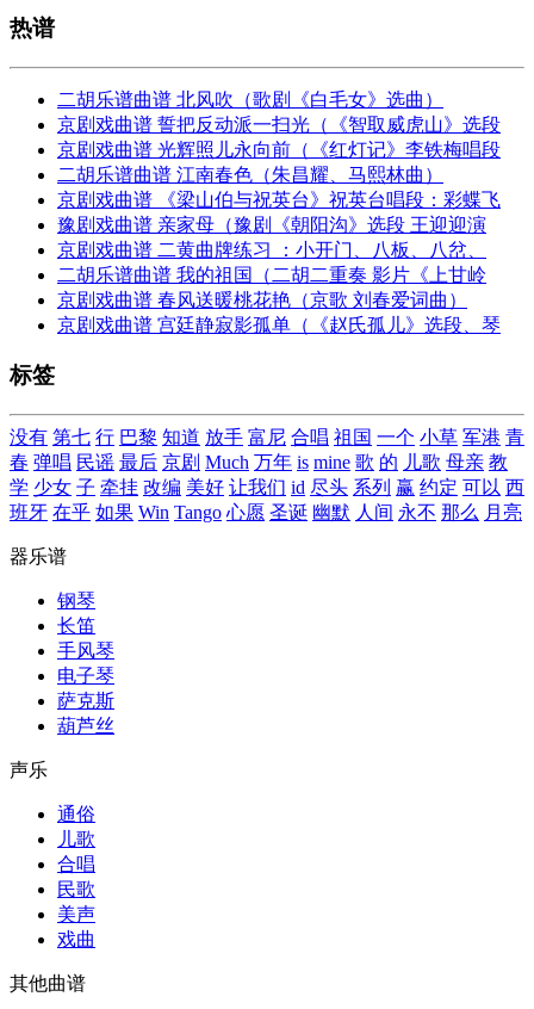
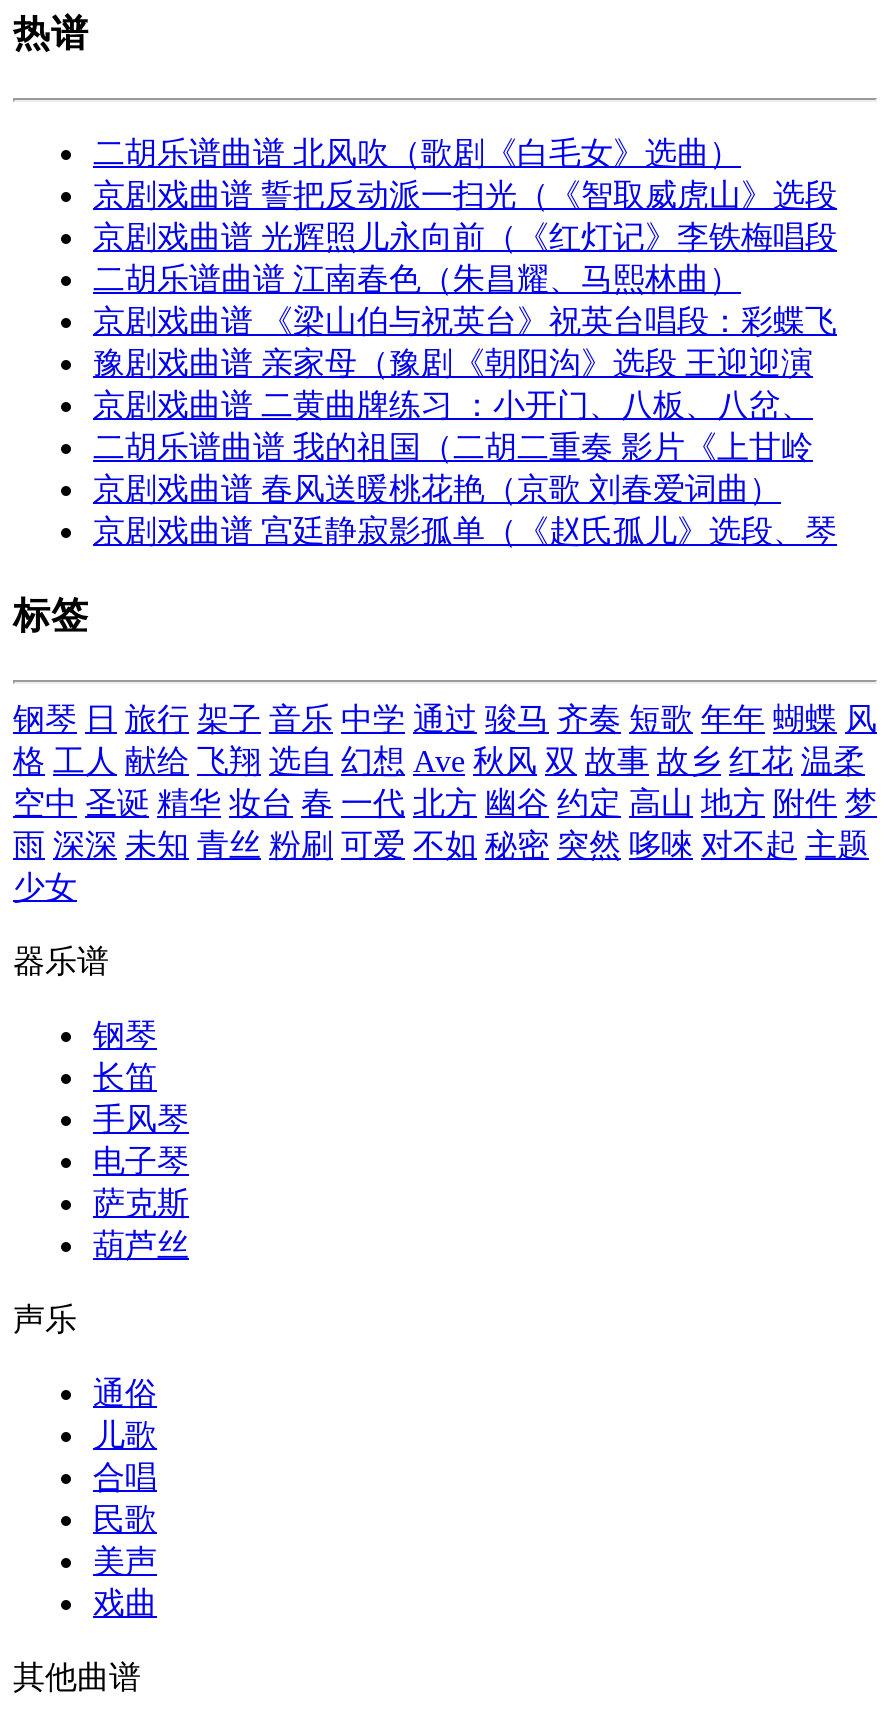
- 没有 第七 行 巴黎 知道 放手 富尼 合唱 祖国 一个 小草 军港 青
- 春 弹唱 民谣 最后 京剧 Much 万年 is mine 歌 的 儿歌 母亲 教
- 学 少女 子 牵挂 改编 美好 让我们 id 尽头 系列 赢 约定 可以 西
- 班牙 在乎 如果 Win Tango 心愿 圣诞 幽默 人间 永不 那么 月亮
+ 钢琴 日 旅行 架子 音乐 中学 通过 骏马 齐奏 短歌 年年 蝴蝶 风
+ 格 工人 献给 飞翔 选自 幻想 Ave 秋风 双 故事 故乡 红花 温柔
+ 空中 圣诞 精华 妆台 春 一代 北方 幽谷 约定 高山 地方 附件 梦
+ 雨 深深 未知 青丝 粉刷 可爱 不如 秘密 突然 哆唻 对不起 主题
+ 少女
